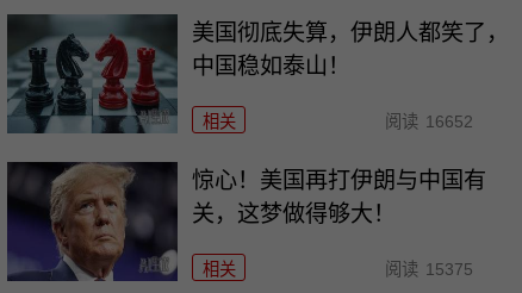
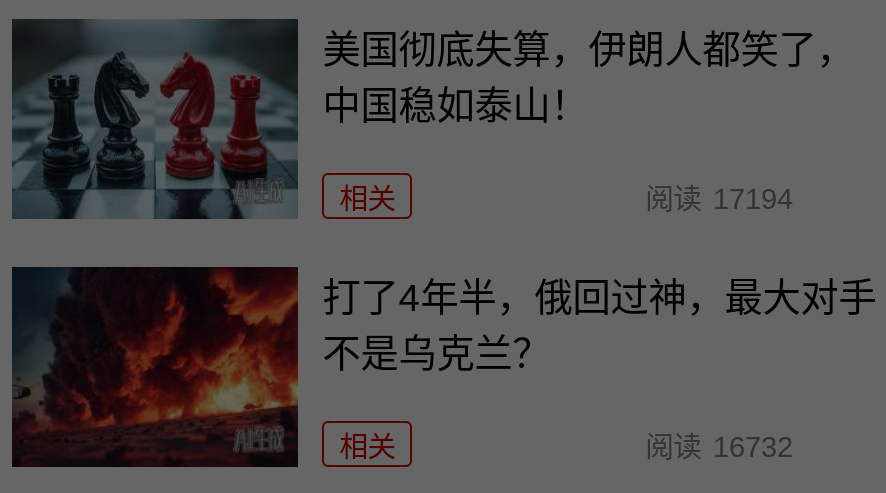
- 阅读 16652
+ 阅读 17194

- [image]
- 惊心！美国再打伊朗与中国有
- 关，这梦做得够大！
+ [image]
+ 打了4年半，俄回过神，最大对手
+ 不是乌克兰？

- 阅读 15375
+ 阅读 16732
